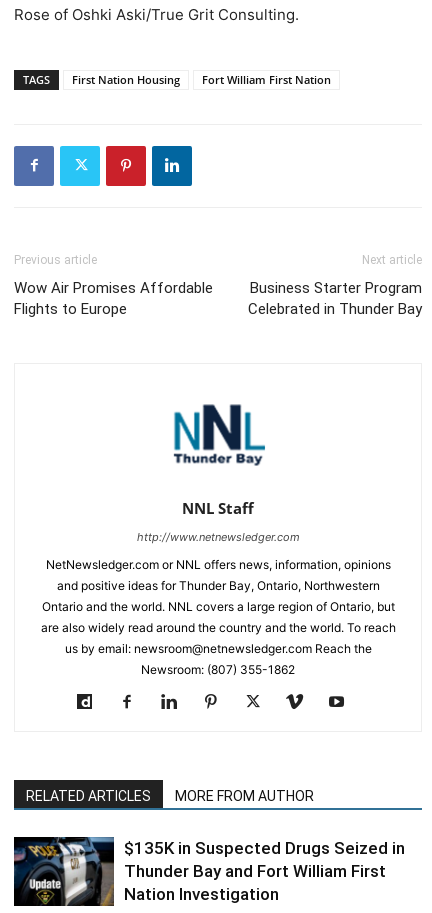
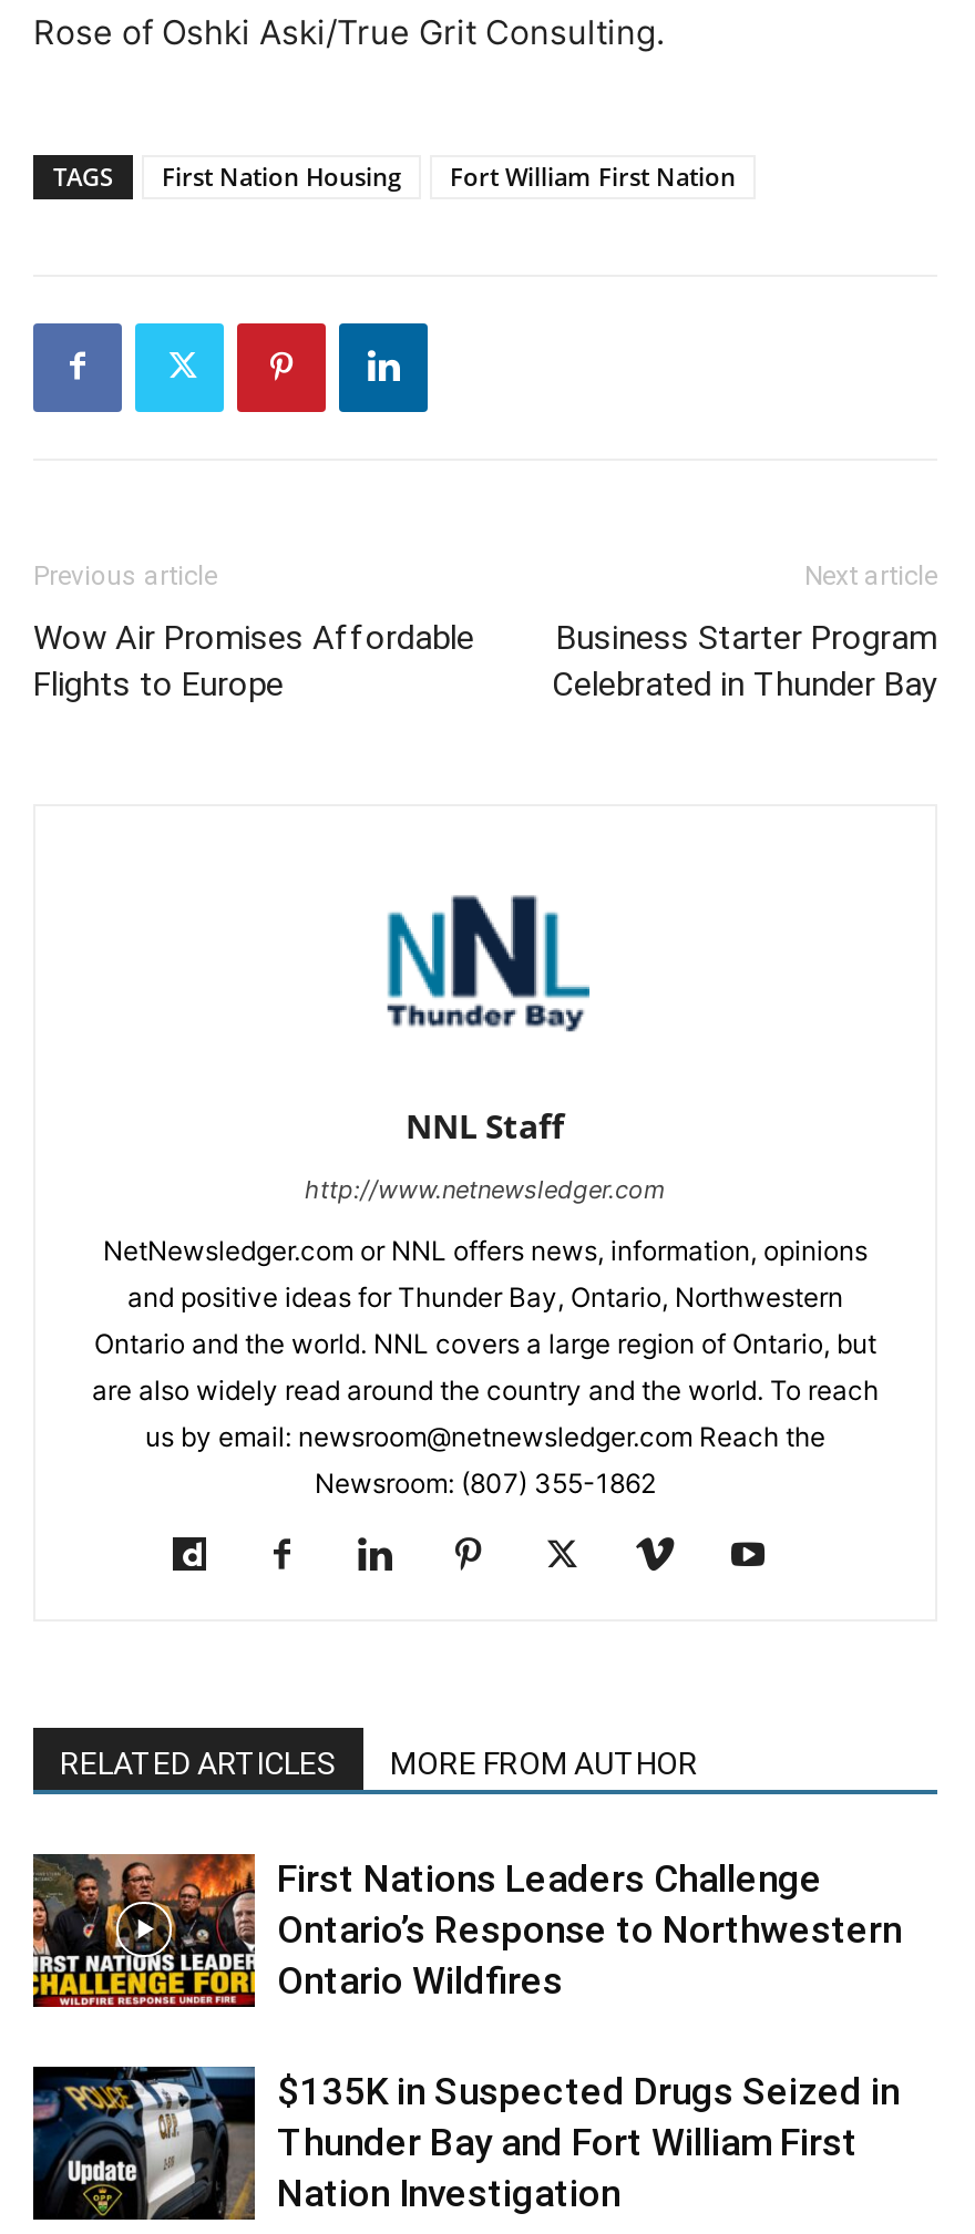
+ [image]
+ First Nations Leaders Challenge
+ Ontario’s Response to Northwestern
+ Ontario Wildfires
